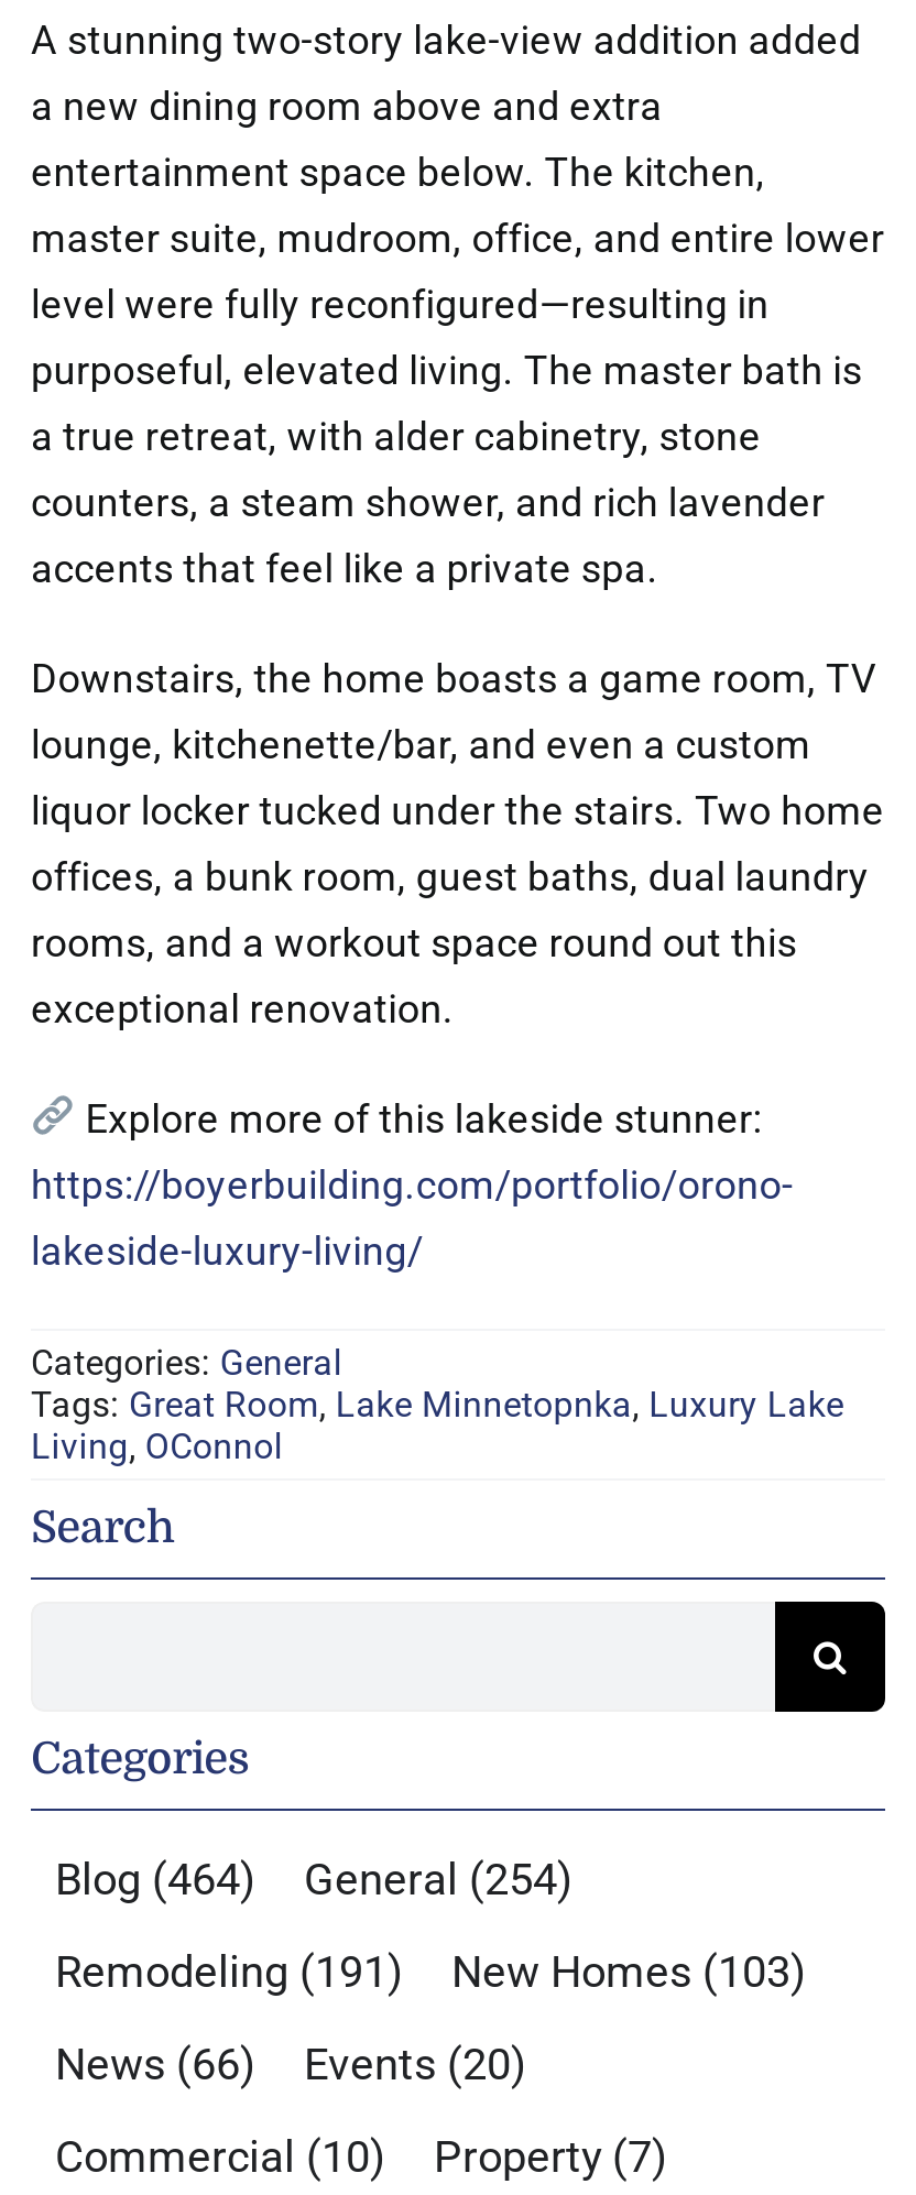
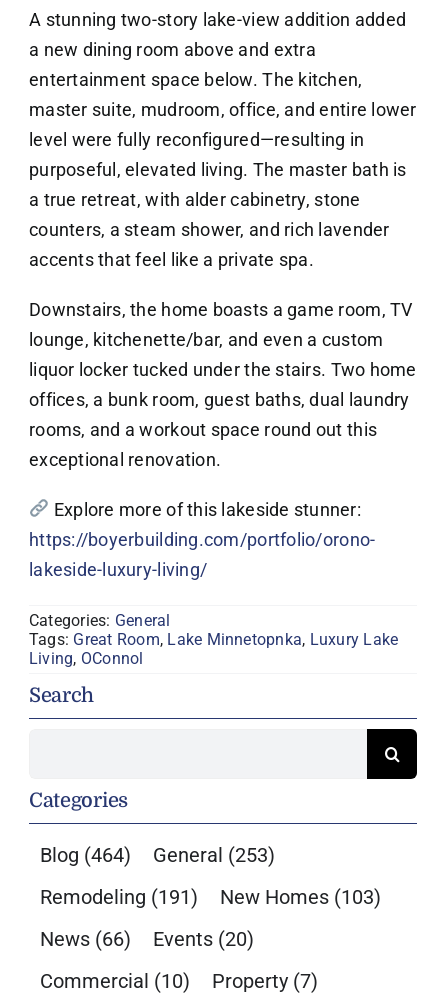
- Blog (464) General (254)
+ Blog (464) General (253)
